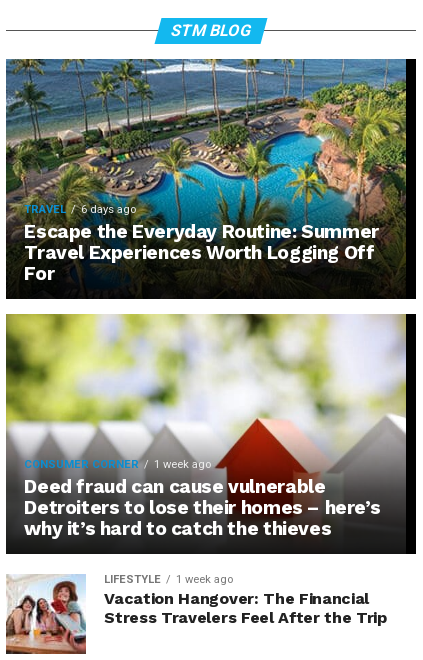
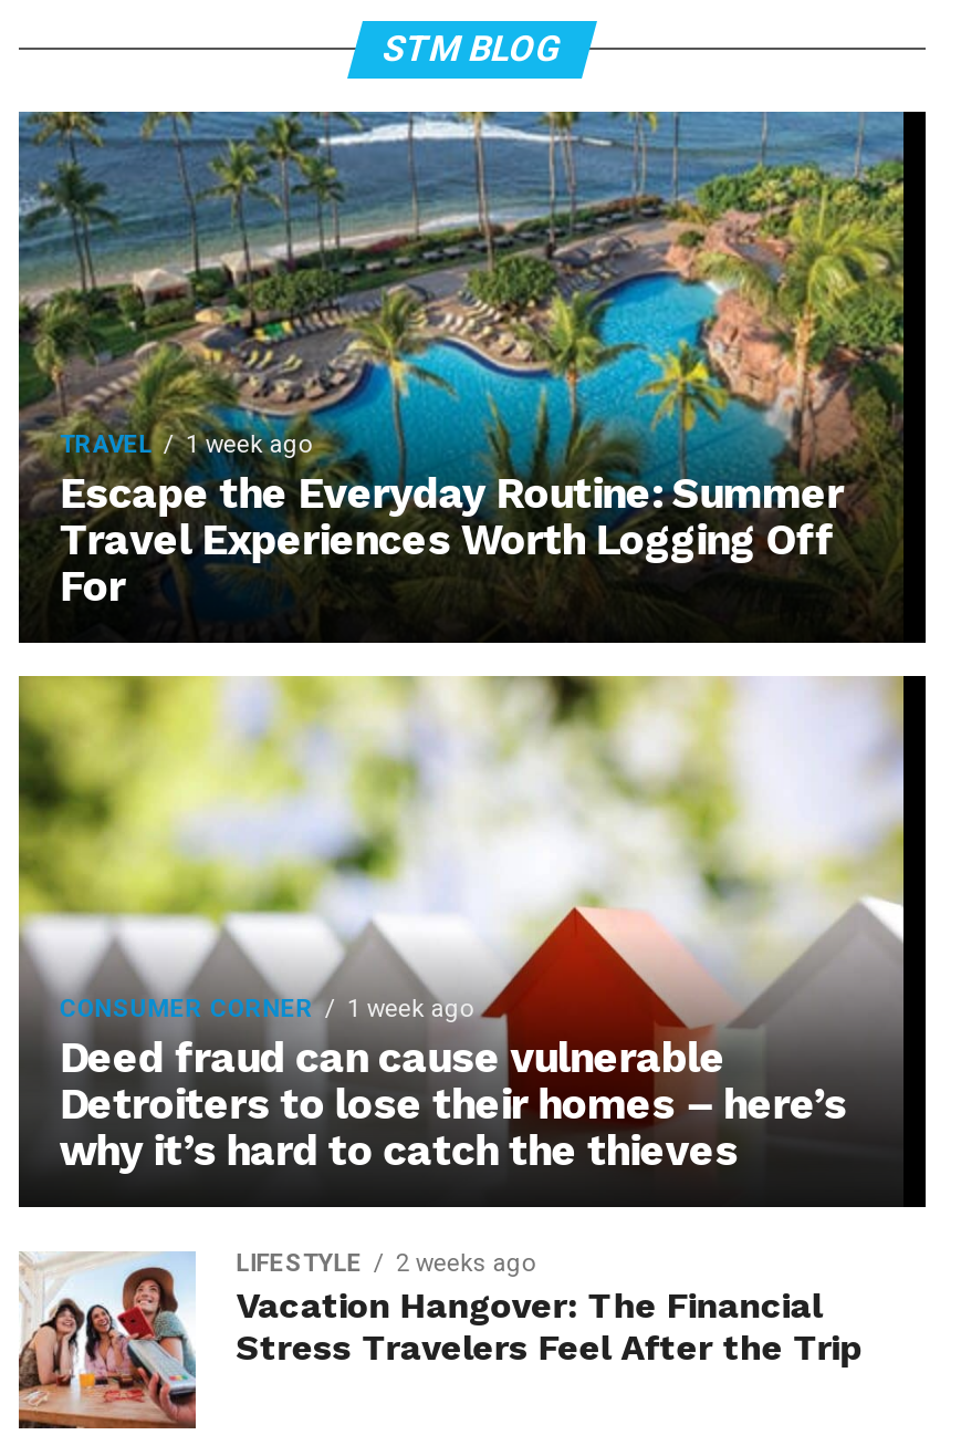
- 6 days ago
+ 1 week ago

- LIFESTYLE 1 week ago
+ LIFESTYLE 2 weeks ago
